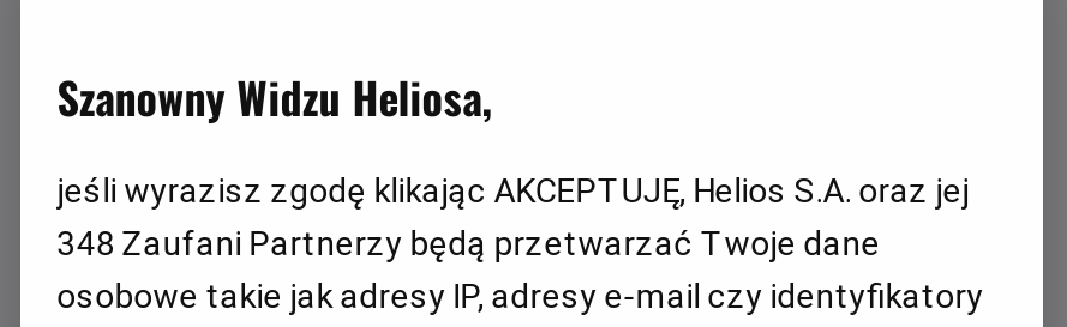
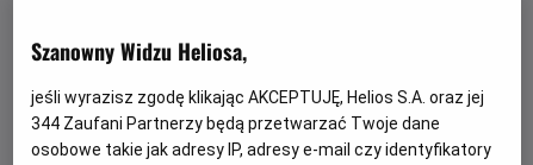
- 348 Zaufani Partnerzy będą przetwarzać Twoje dane
+ 344 Zaufani Partnerzy będą przetwarzać Twoje dane
